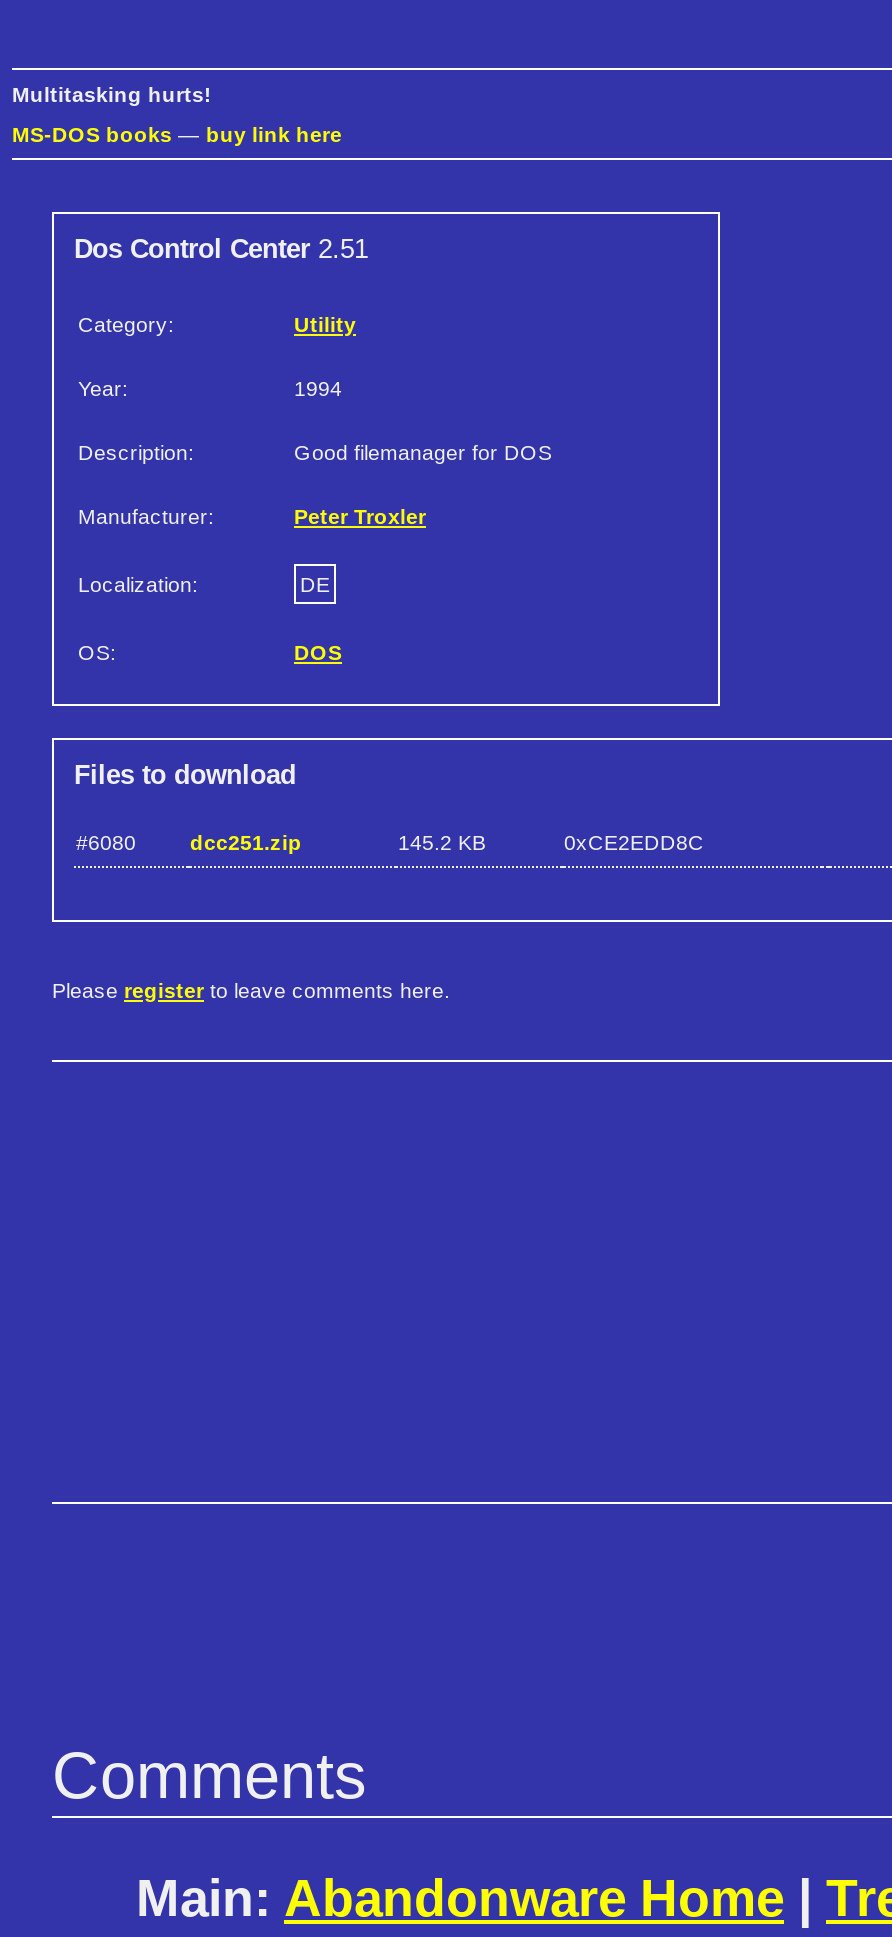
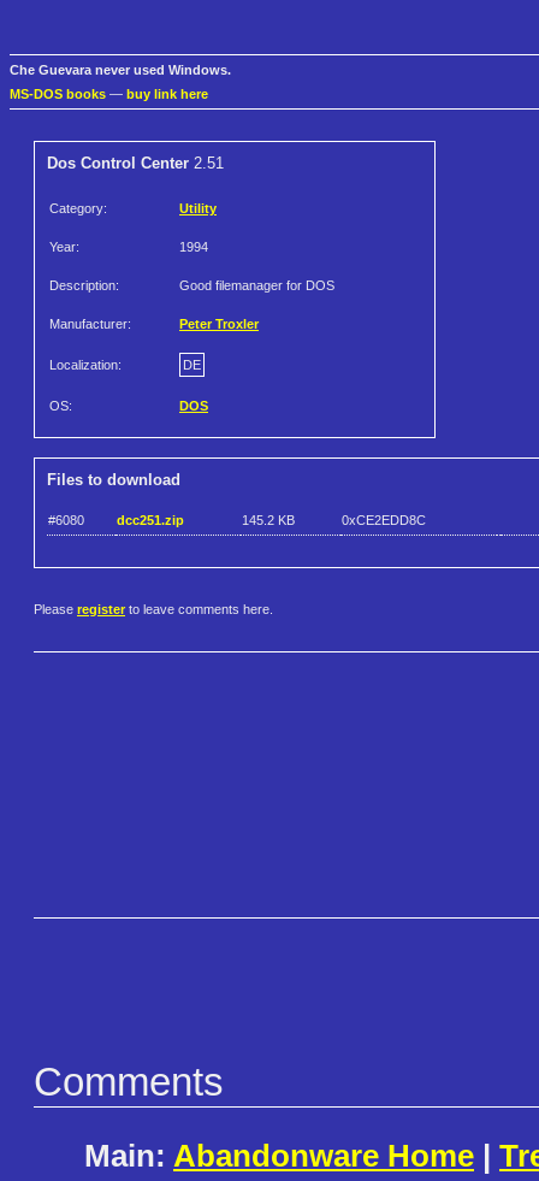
- Multitasking hurts!
+ Che Guevara never used Windows.
